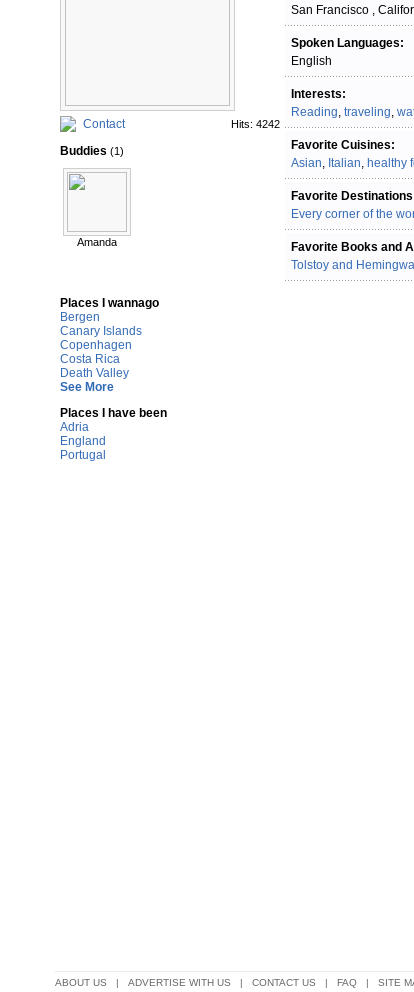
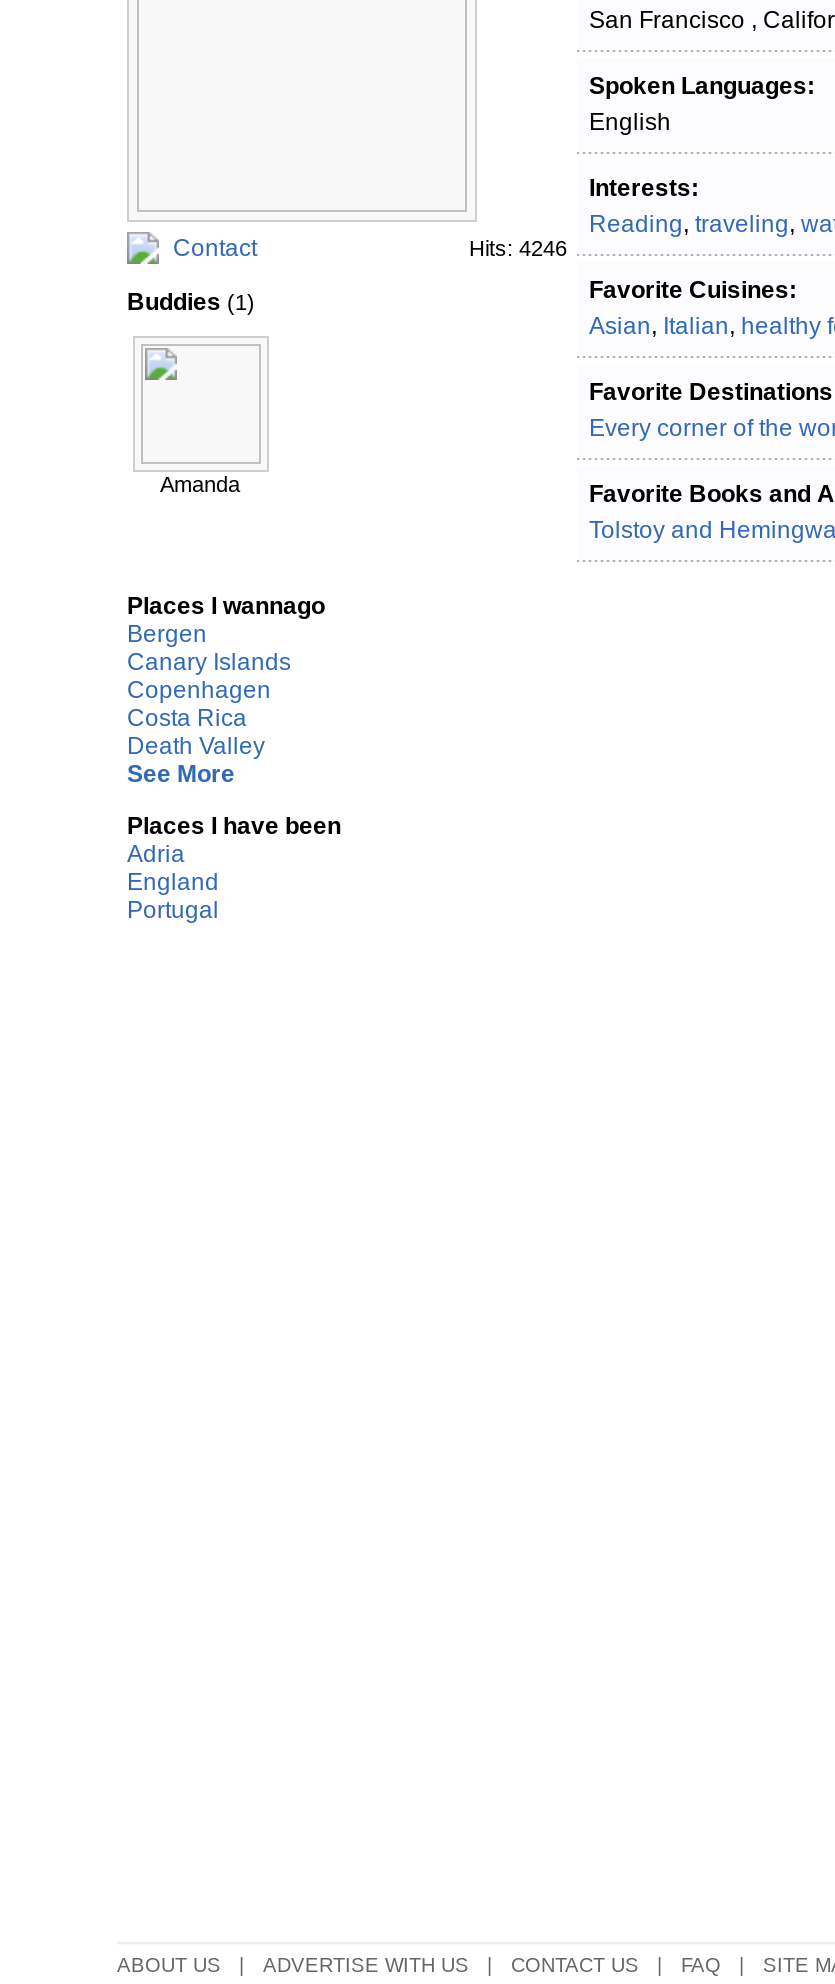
- Hits: 4242
+ Hits: 4246
